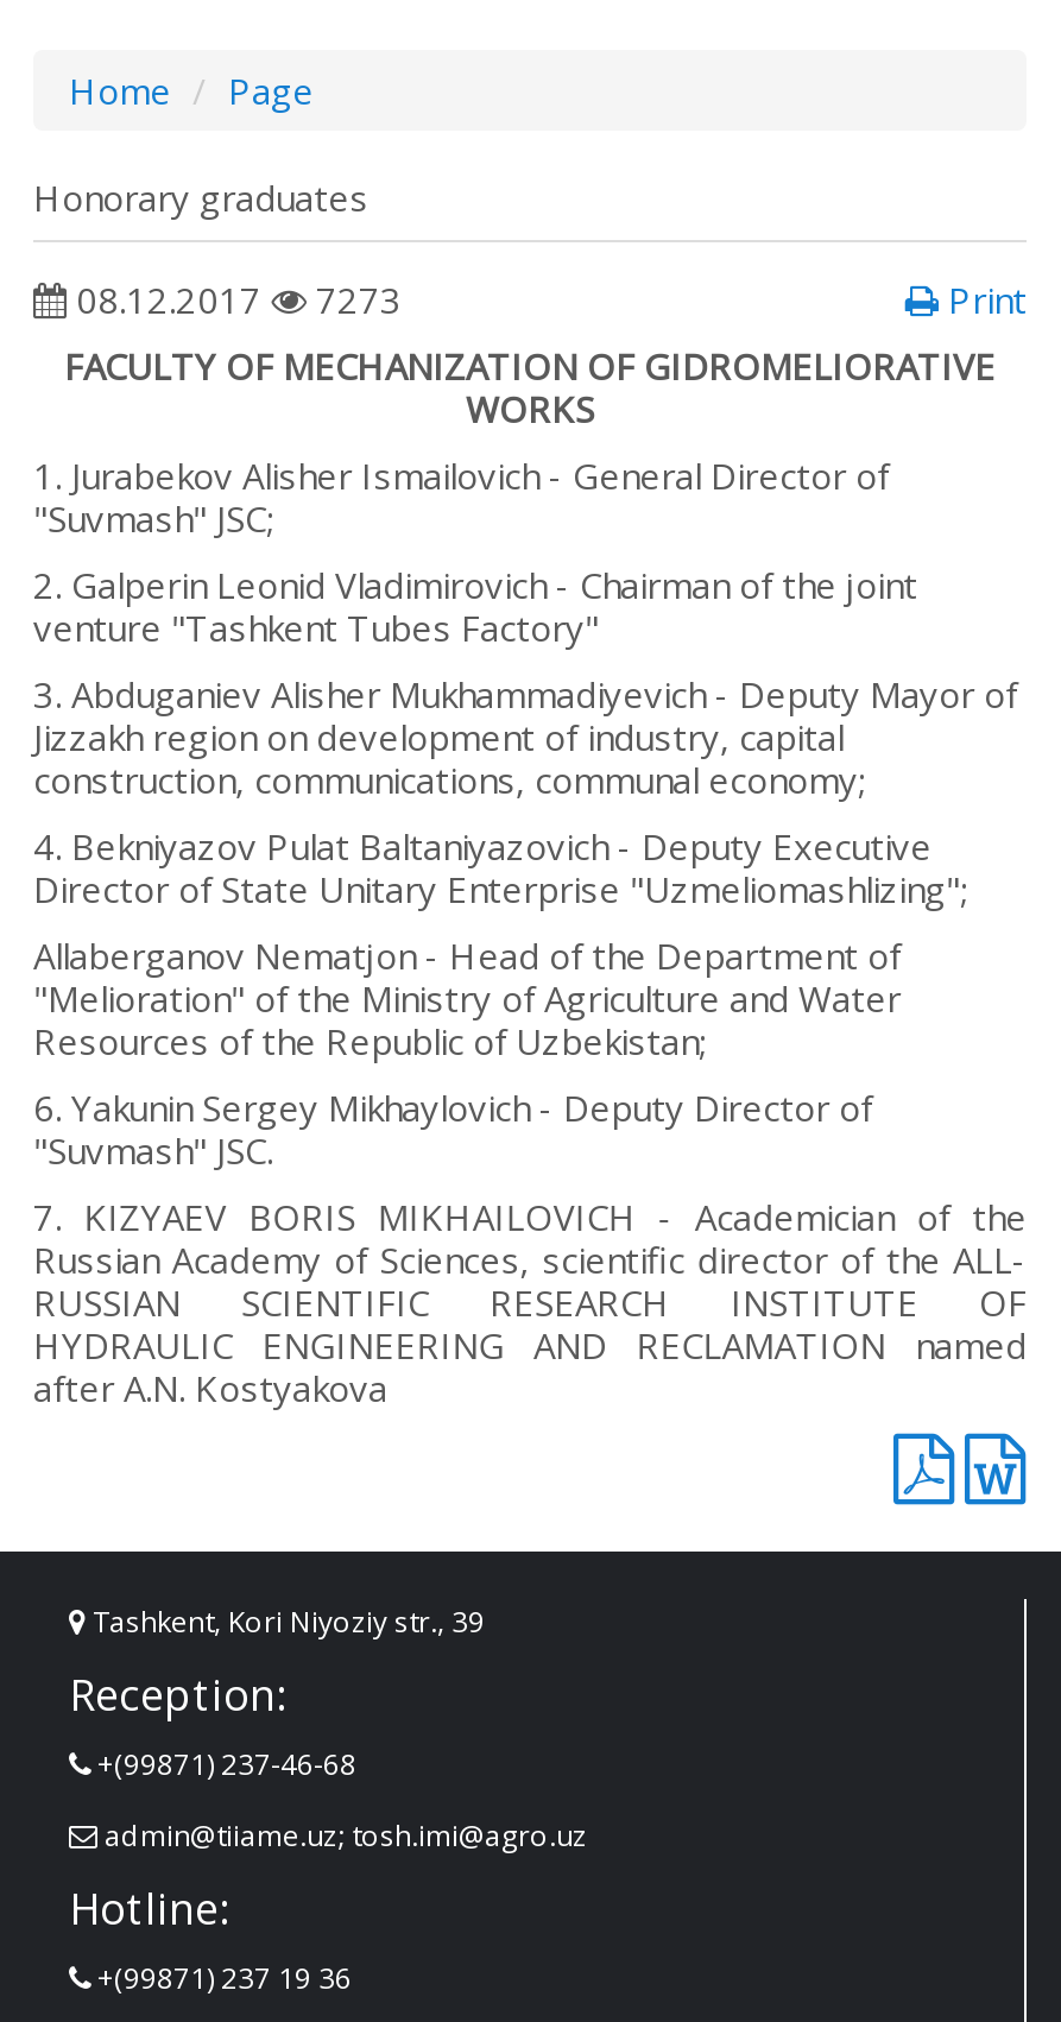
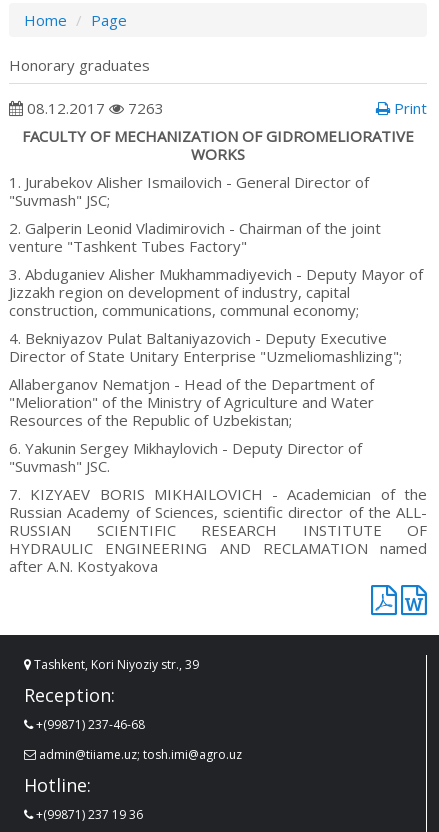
- 08.12.2017 7273
+ 08.12.2017 7263
